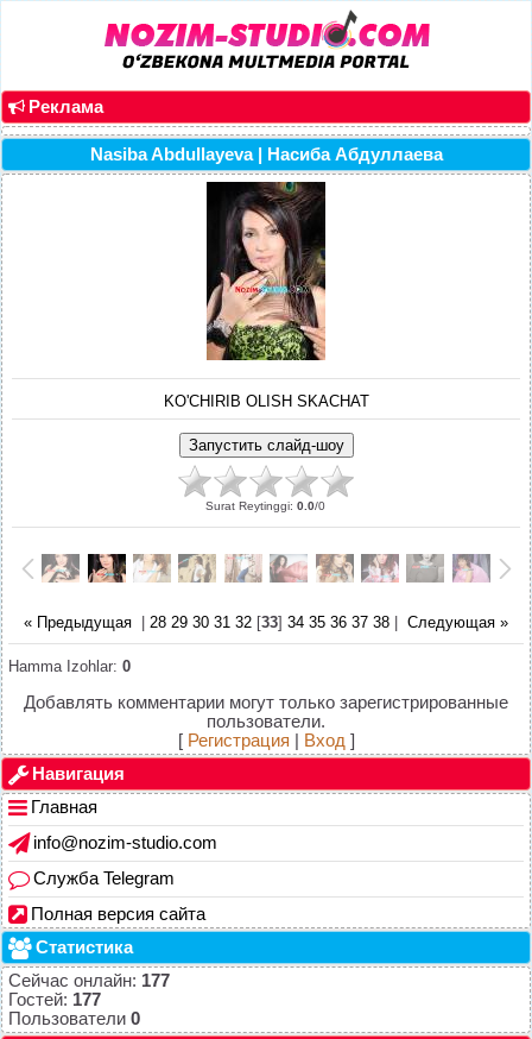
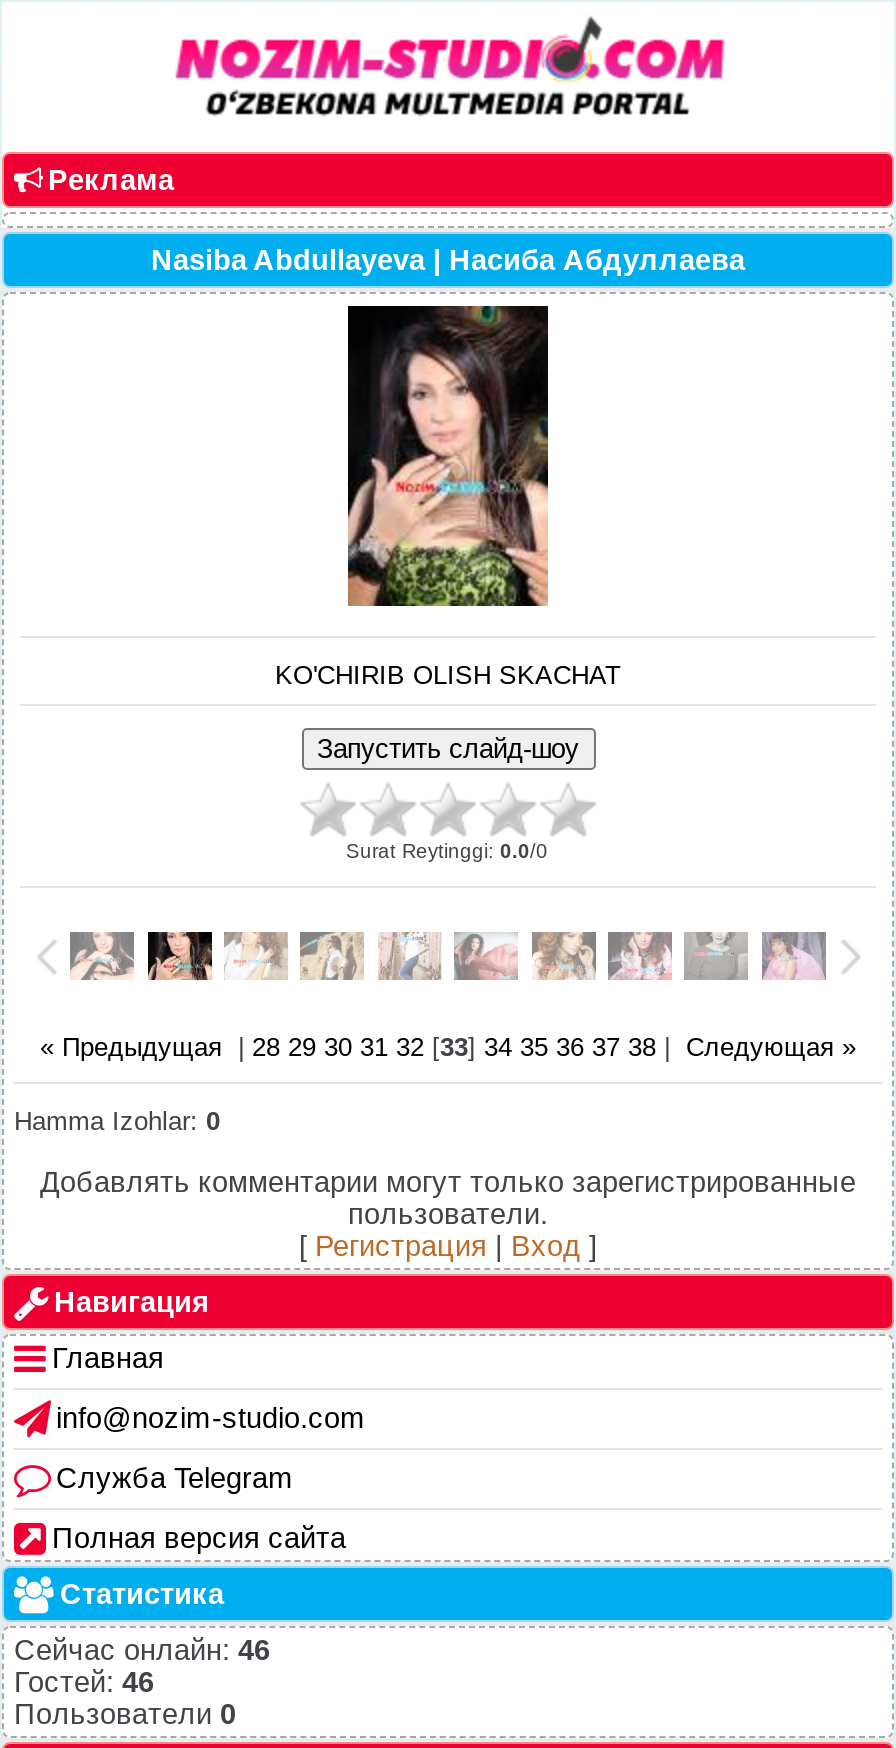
- Сейчас онлайн: 177
+ Сейчас онлайн: 46

- Гостей: 177
+ Гостей: 46
